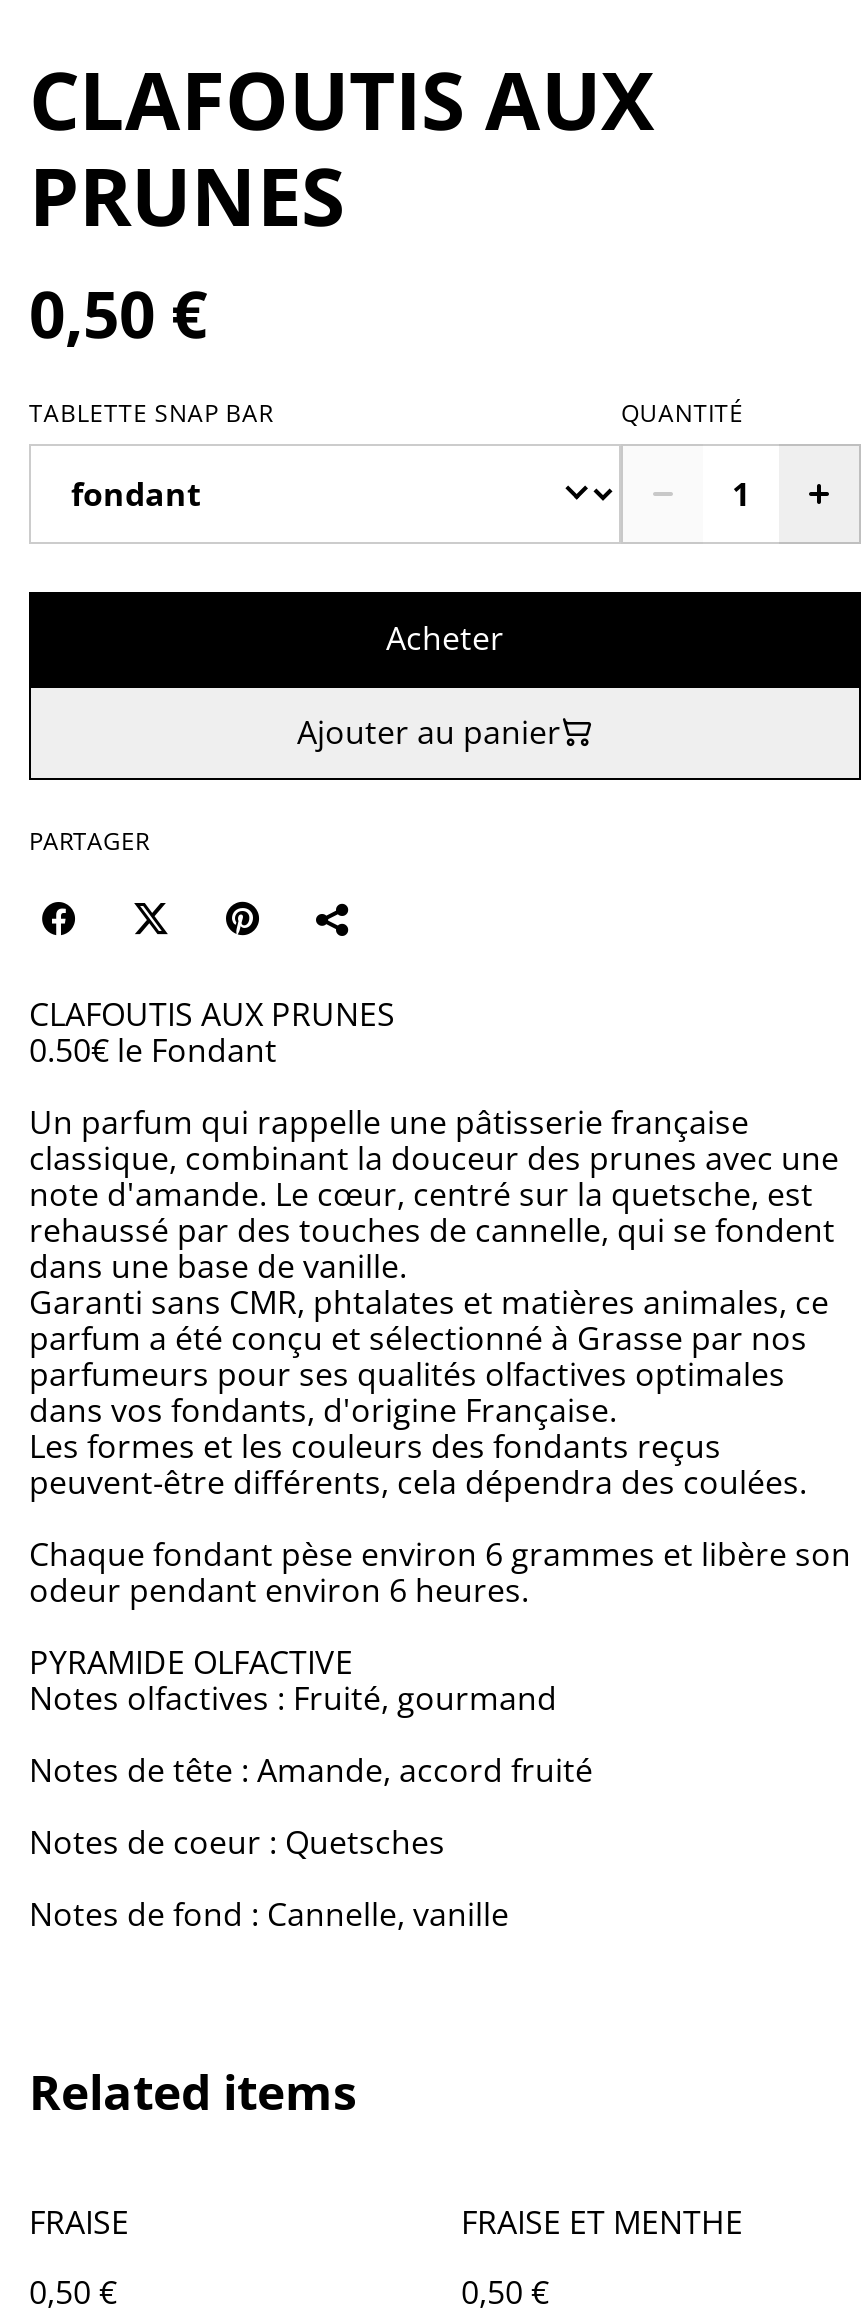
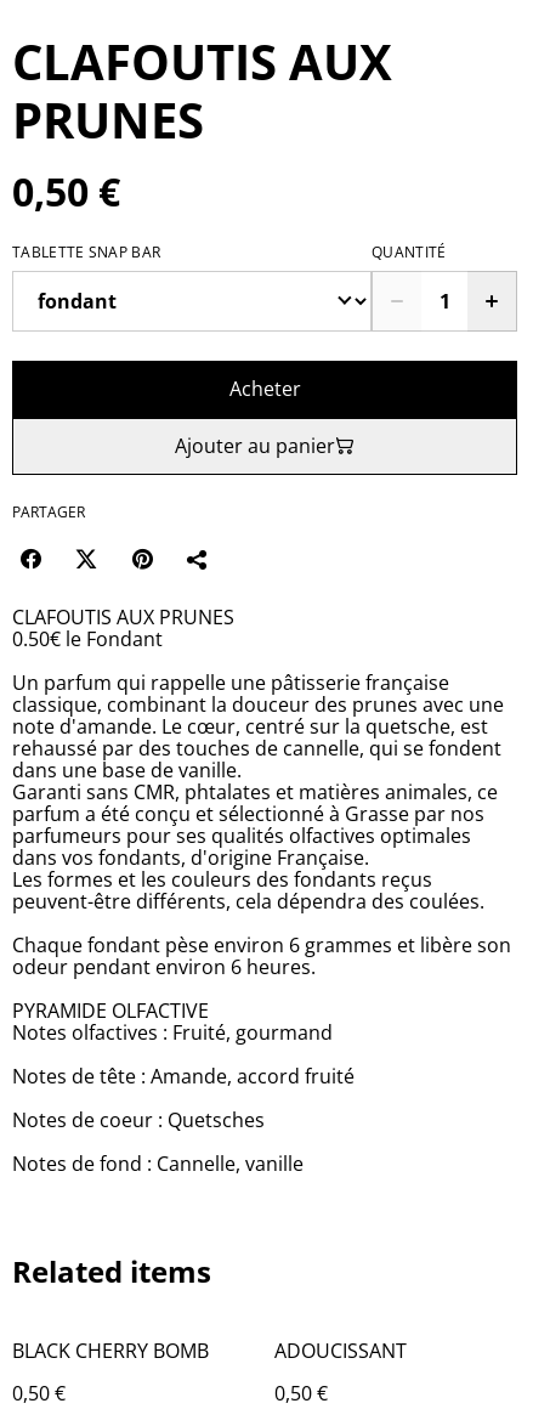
- FRAISE
+ BLACK CHERRY BOMB

- FRAISE ET MENTHE
+ ADOUCISSANT
